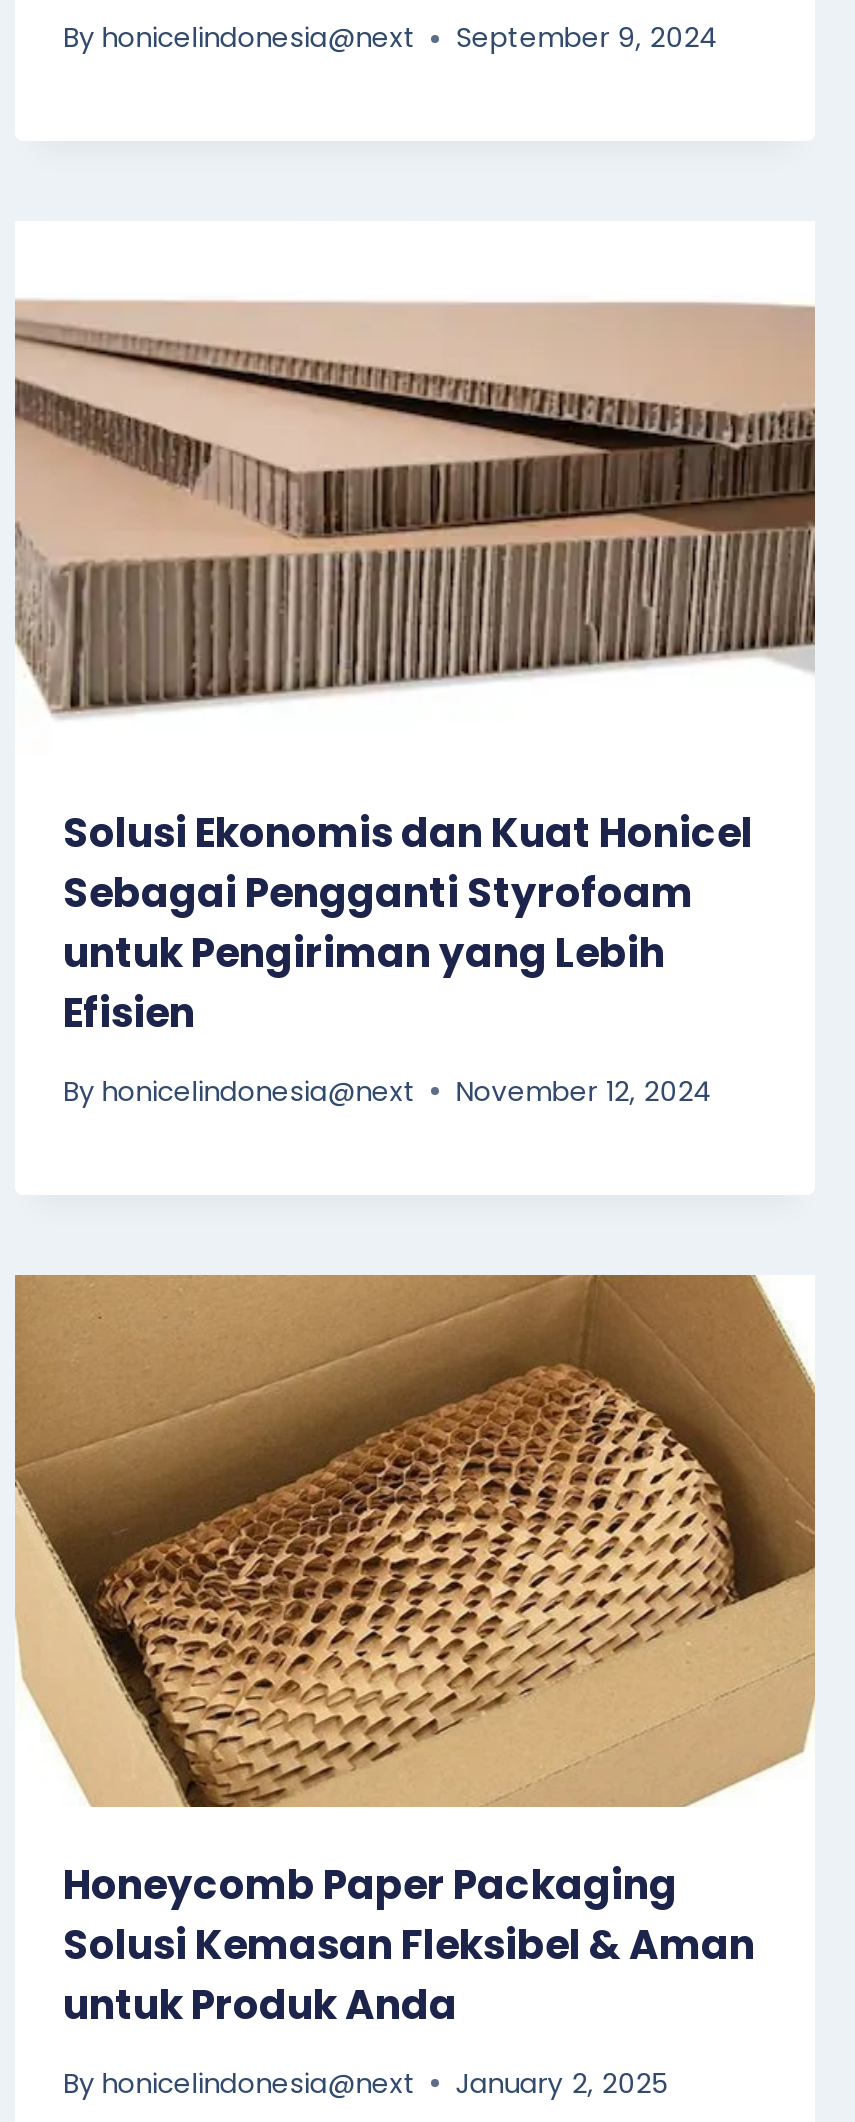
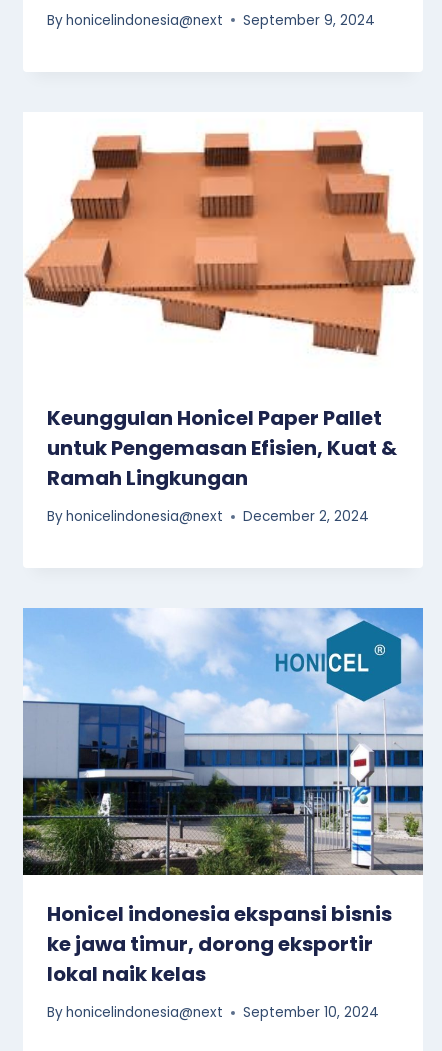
- [image]
+ [image]

- Solusi Ekonomis dan Kuat Honicel
- Sebagai Pengganti Styrofoam
- untuk Pengiriman yang Lebih
- Efisien
+ Keunggulan Honicel Paper Pallet
+ untuk Pengemasan Efisien, Kuat &
+ Ramah Lingkungan

- By honicelindonesia@next November 12, 2024
+ By honicelindonesia@next December 2, 2024

- [image]
- Honeycomb Paper Packaging
- Solusi Kemasan Fleksibel & Aman
- untuk Produk Anda
+ [image]
+ Honicel indonesia ekspansi bisnis
+ ke jawa timur, dorong eksportir
+ lokal naik kelas

- By honicelindonesia@next January 2, 2025
+ By honicelindonesia@next September 10, 2024
